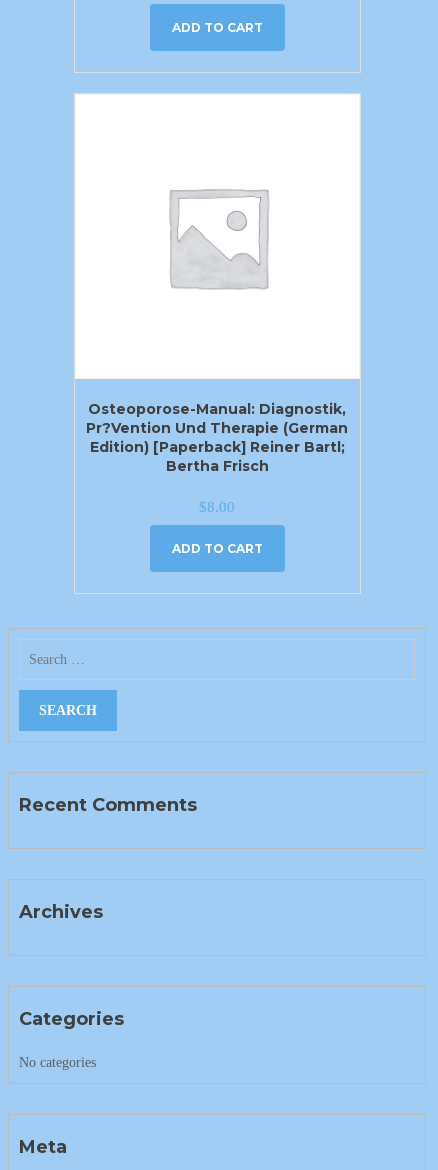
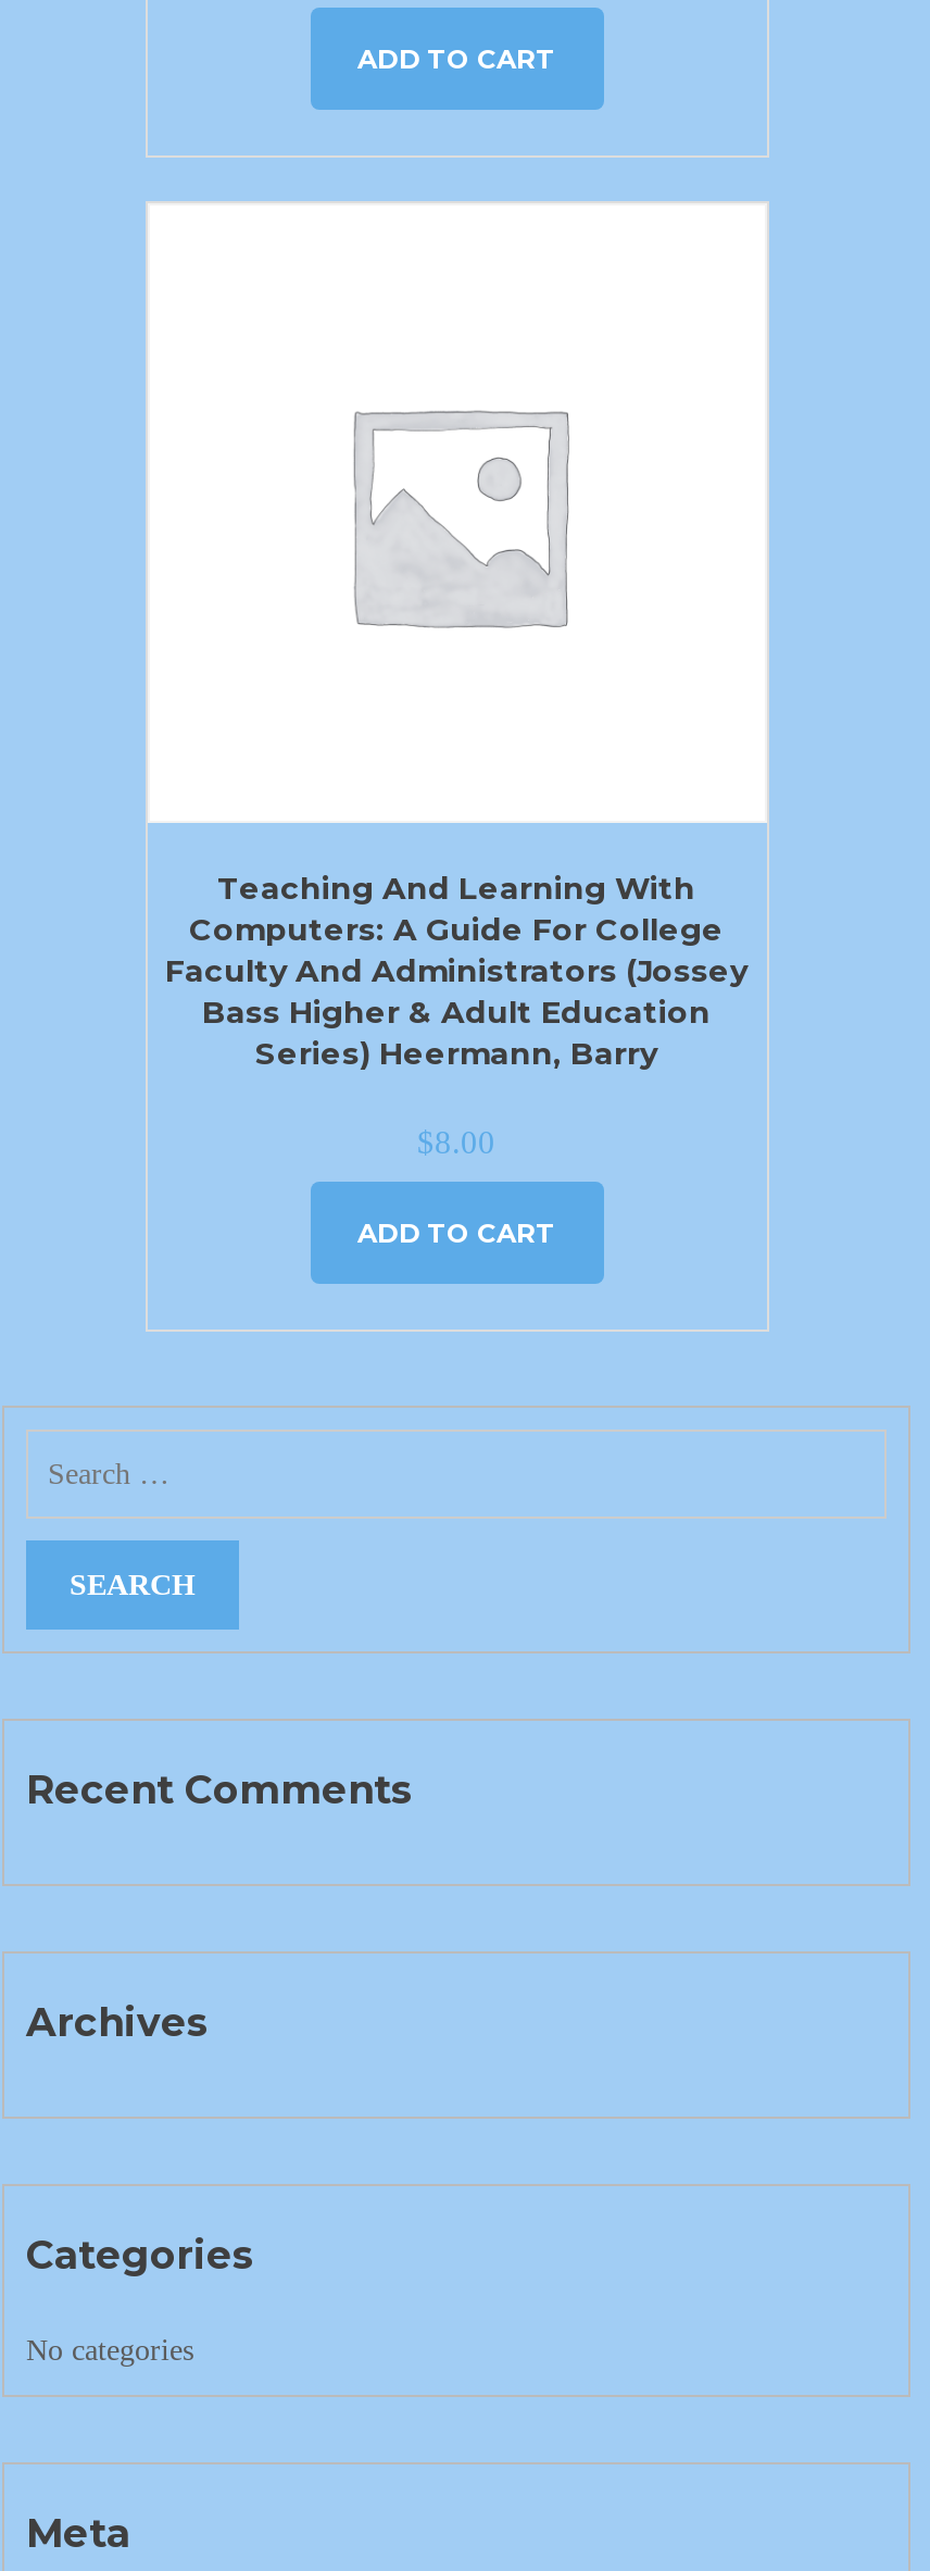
- Osteoporose-Manual: Diagnostik,
- Pr?vention Und Therapie (German
- Edition) [Paperback] Reiner Bartl;
- Bertha Frisch
+ Teaching And Learning With
+ Computers: A Guide For College
+ Faculty And Administrators (Jossey
+ Bass Higher & Adult Education
+ Series) Heermann, Barry
